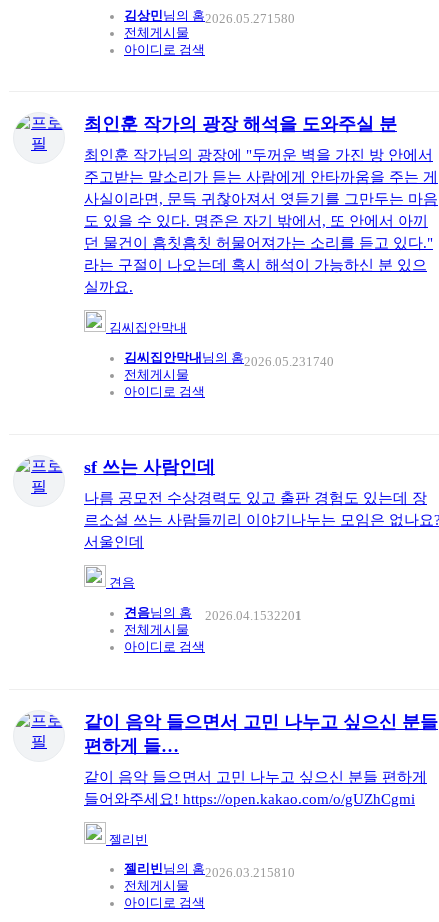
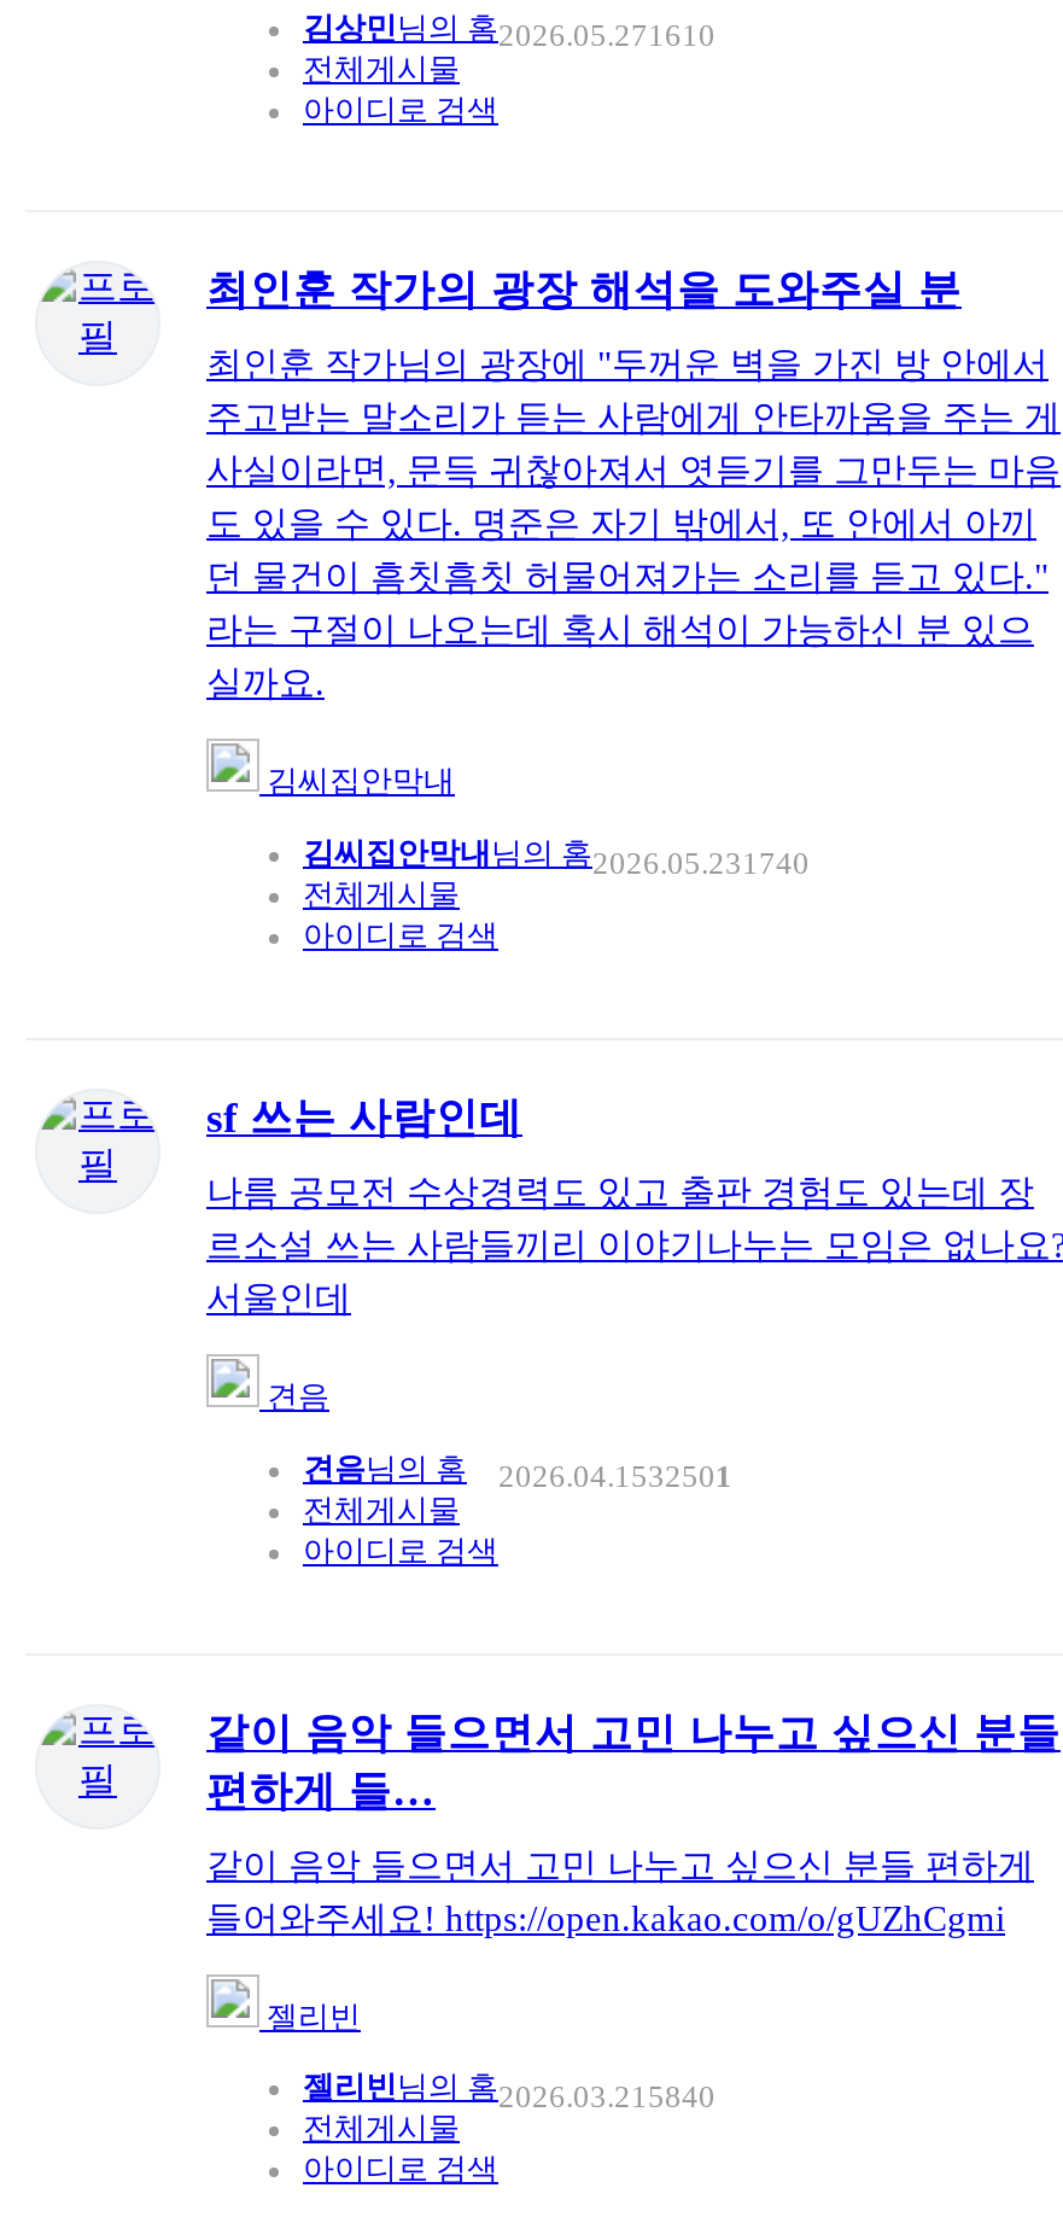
- 김상민 님의 홈 2026.05.271580
+ 김상민 님의 홈 2026.05.271610

- 견음님의 홈 2026.04.1532201
+ 견음님의 홈 2026.04.1532501

- 젤리빈 님의 홈 2026.03.21 5810
+ 젤리빈 님의 홈 2026.03.21 5840
